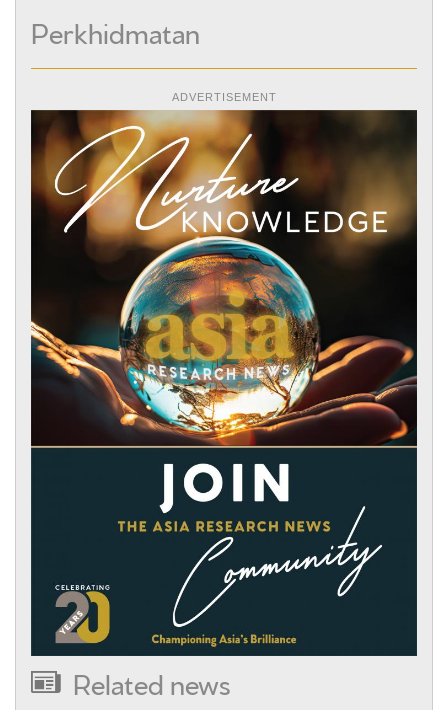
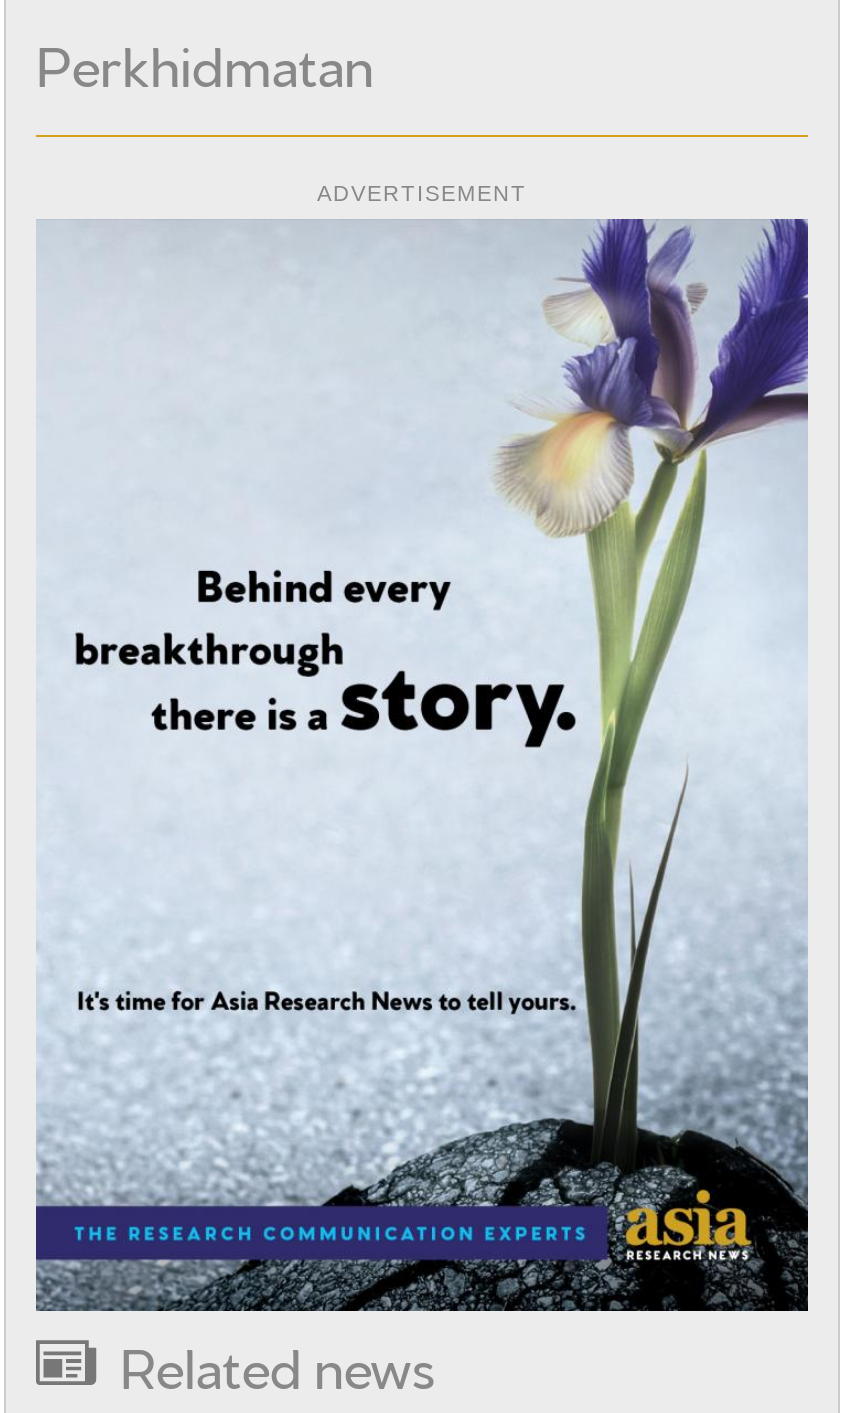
- [image]
+ [image]
